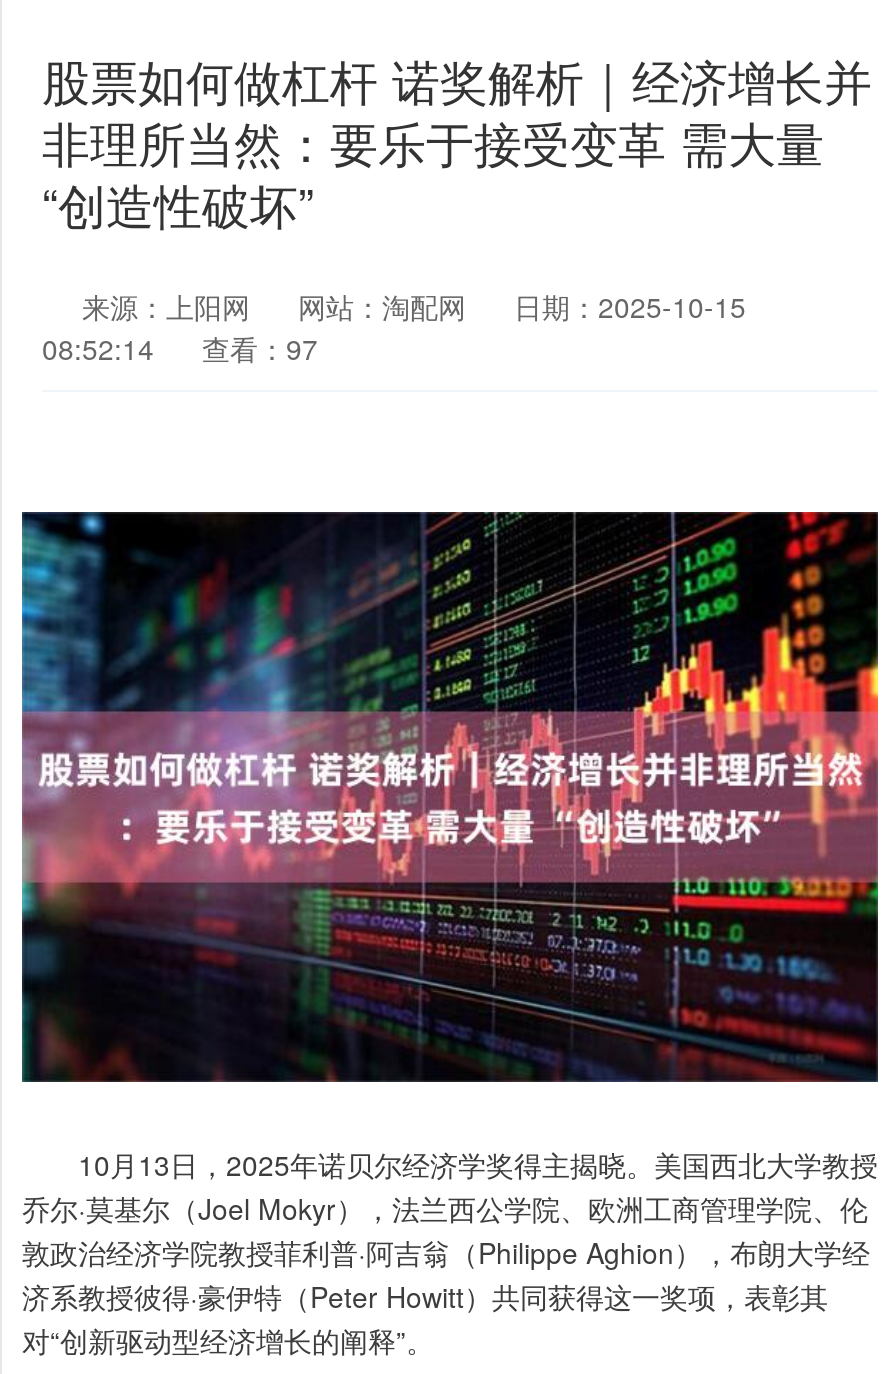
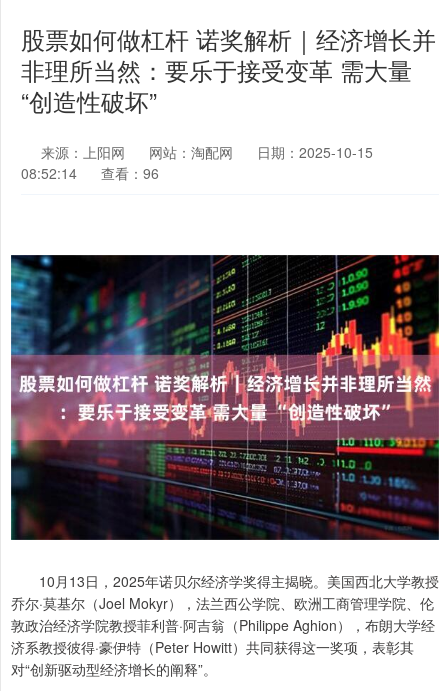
- 08:52:14 查看：97
+ 08:52:14 查看：96
